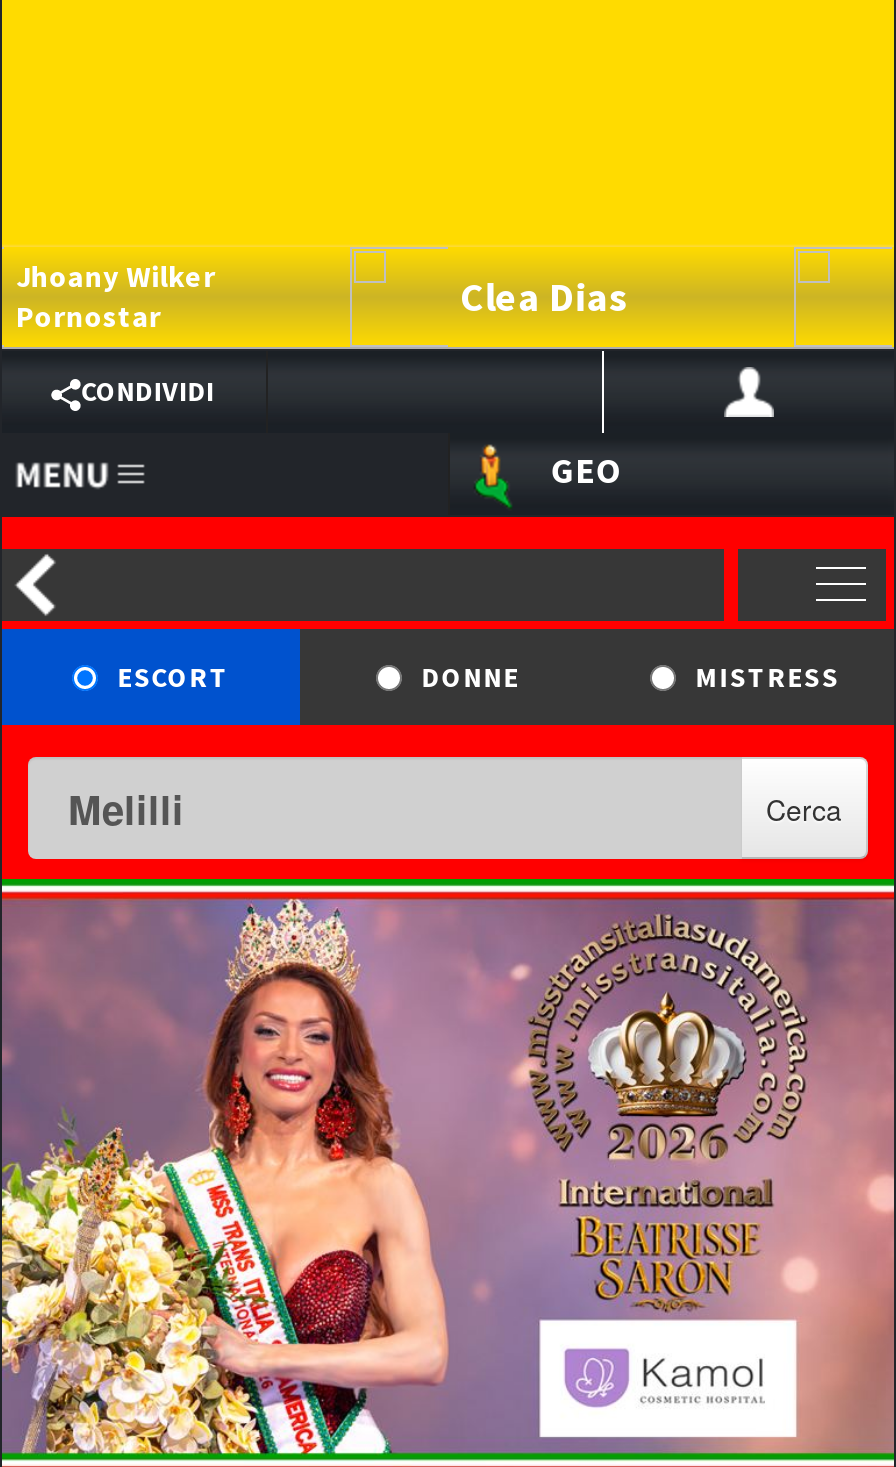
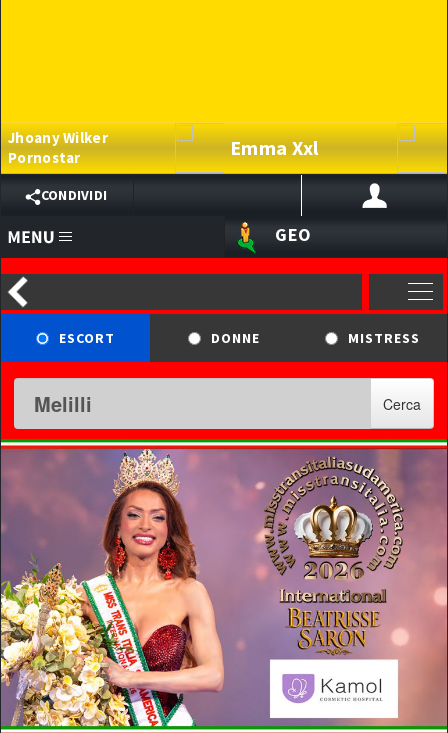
- Clea Dias
+ Emma Xxl
